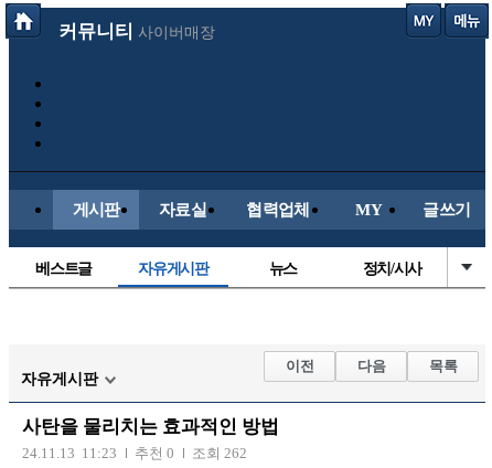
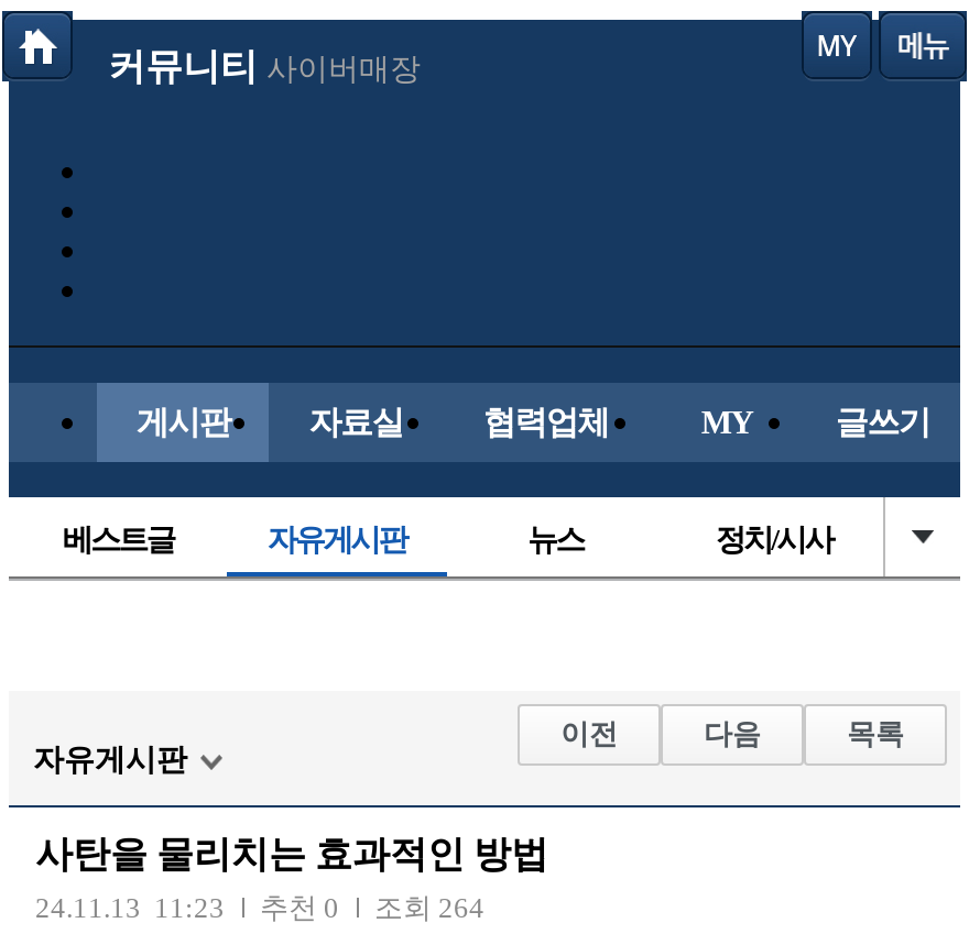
- 24.11.13 11:23 추천 0 조회 262
+ 24.11.13 11:23 추천 0 조회 264
